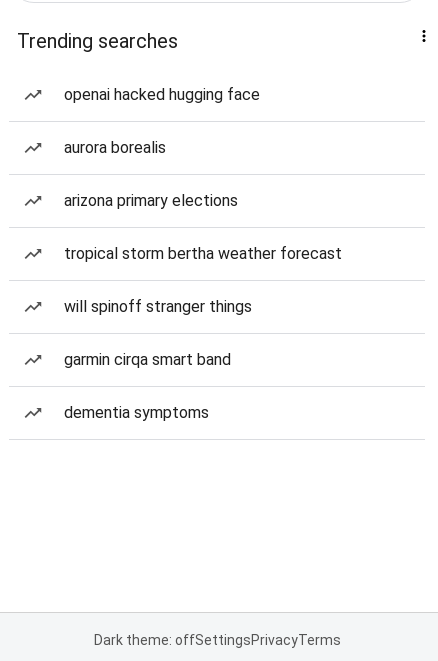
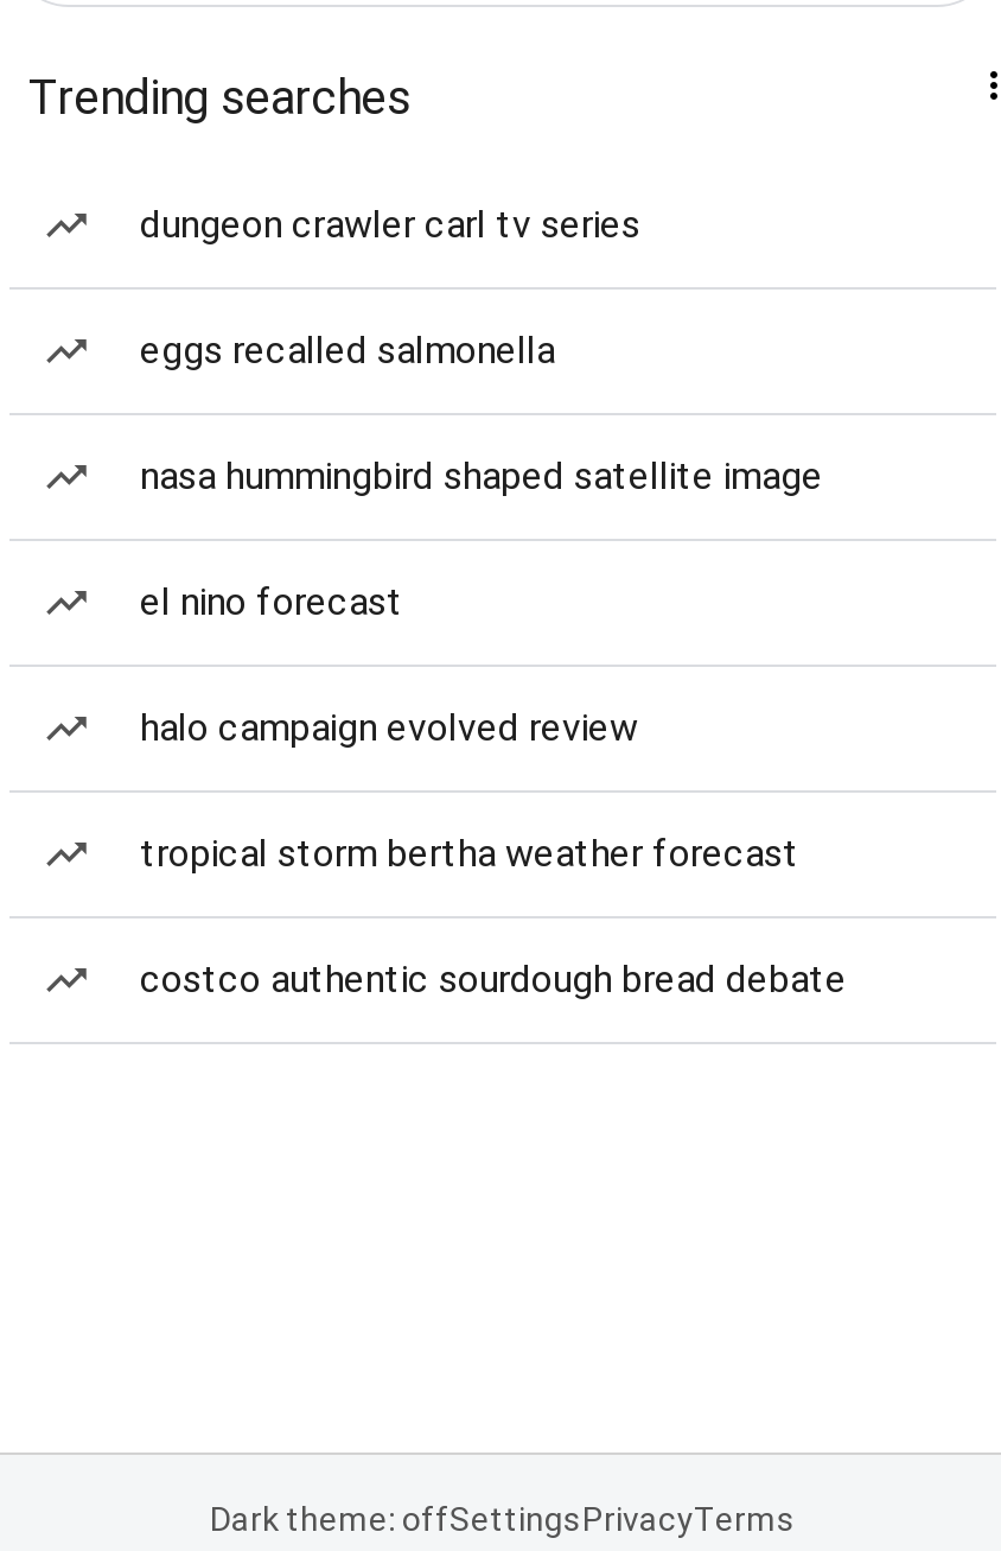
- openai hacked hugging face
- aurora borealis
- arizona primary elections
+ dungeon crawler carl tv series
+ eggs recalled salmonella
+ nasa hummingbird shaped satellite image
+ el nino forecast
+ halo campaign evolved review

moved down: tropical storm bertha weather forecast

- will spinoff stranger things
- garmin cirqa smart band
- dementia symptoms
+ costco authentic sourdough bread debate
